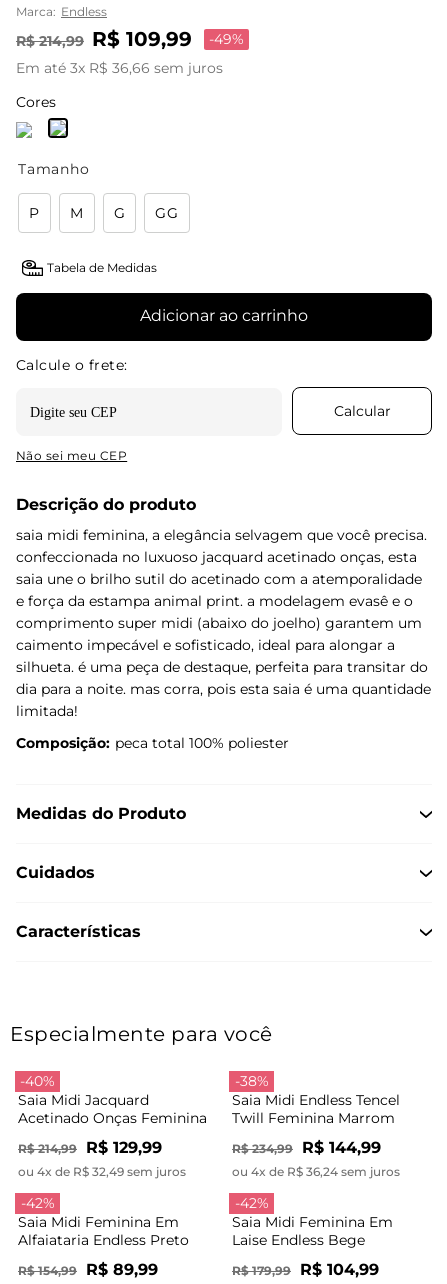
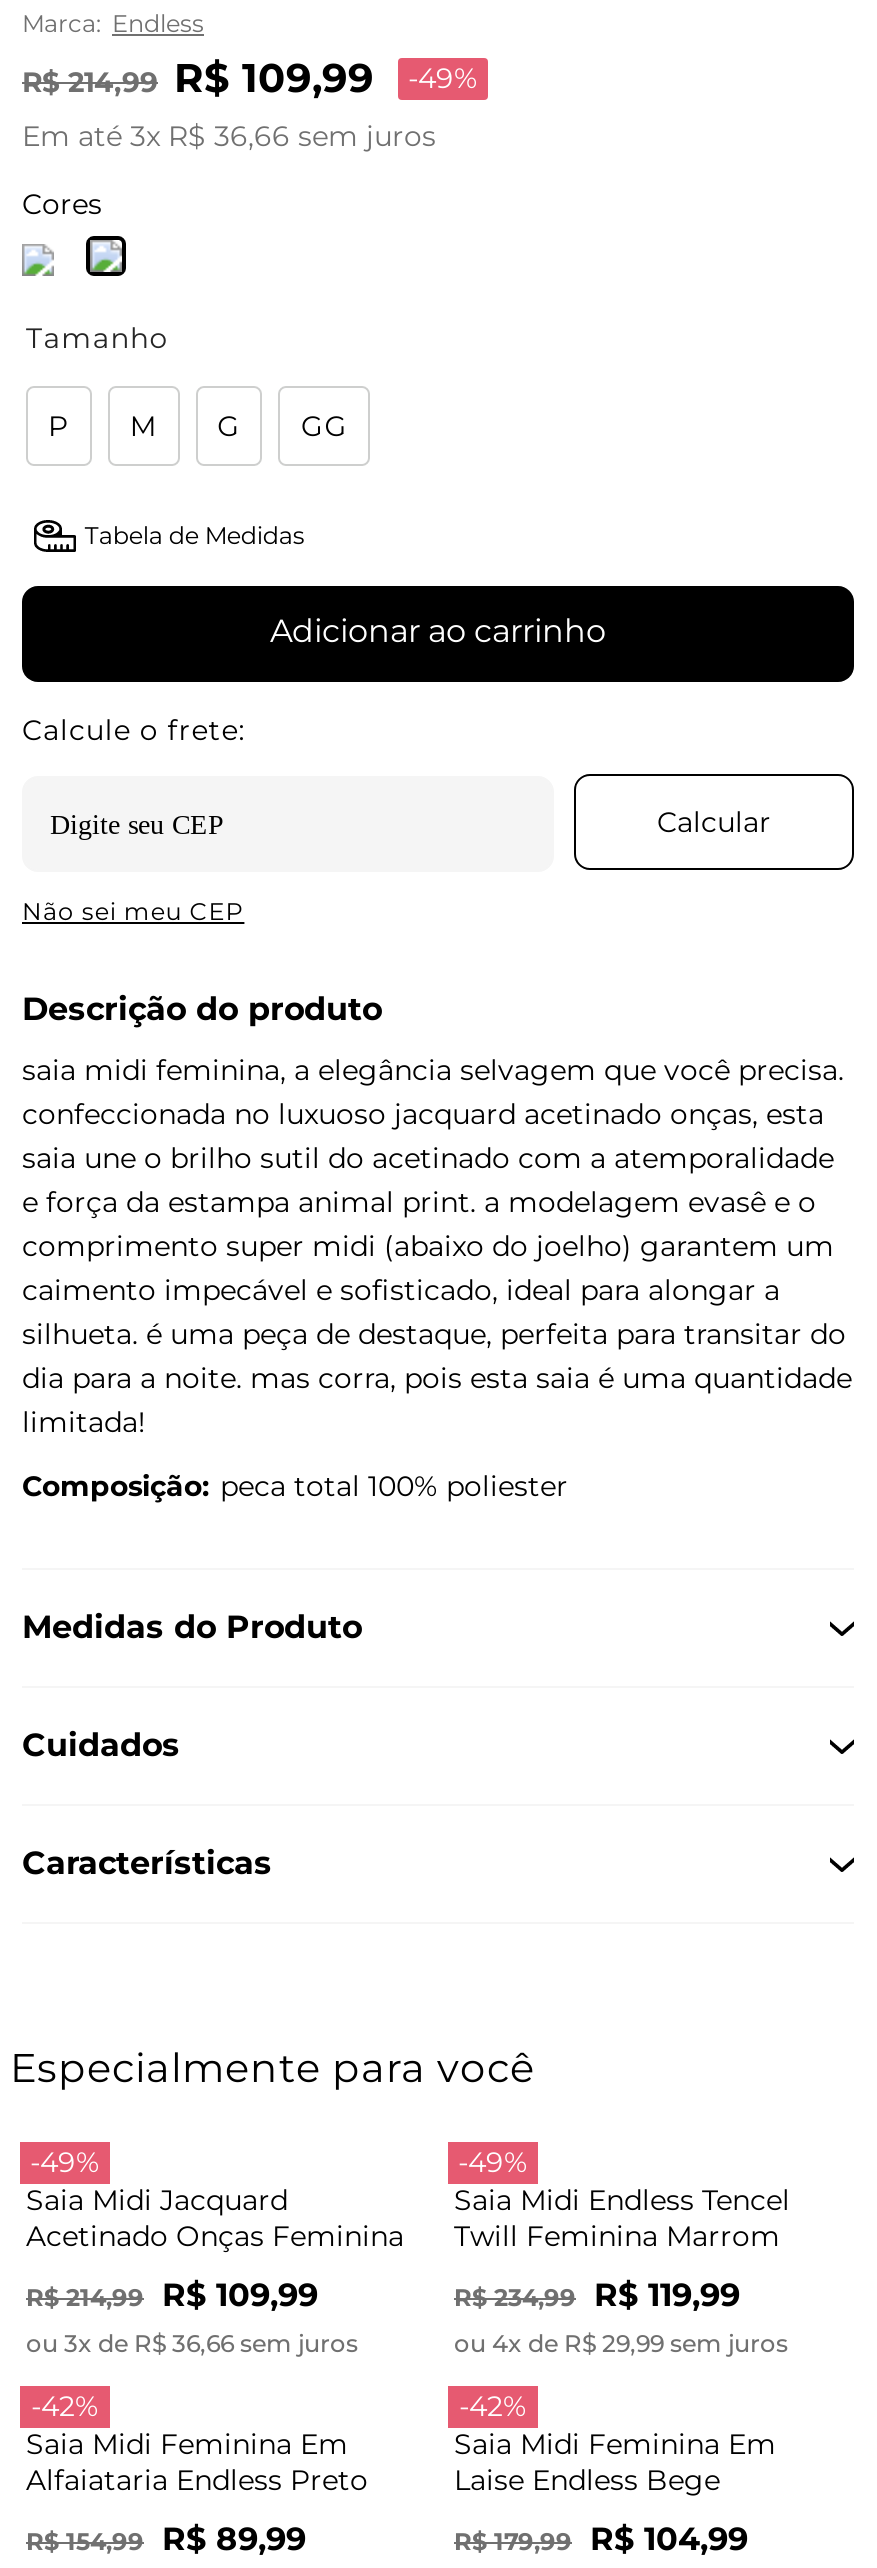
- -40%
+ -49%

- -38%
+ -49%

- R$ 214,99 R$ 129,99
+ R$ 214,99 R$ 109,99

- R$ 234,99 R$ 144,99
+ R$ 234,99 R$ 119,99

- ou 4x de R$ 32,49 sem juros
+ ou 3x de R$ 36,66 sem juros

- ou 4x de R$ 36,24 sem juros
+ ou 4x de R$ 29,99 sem juros
